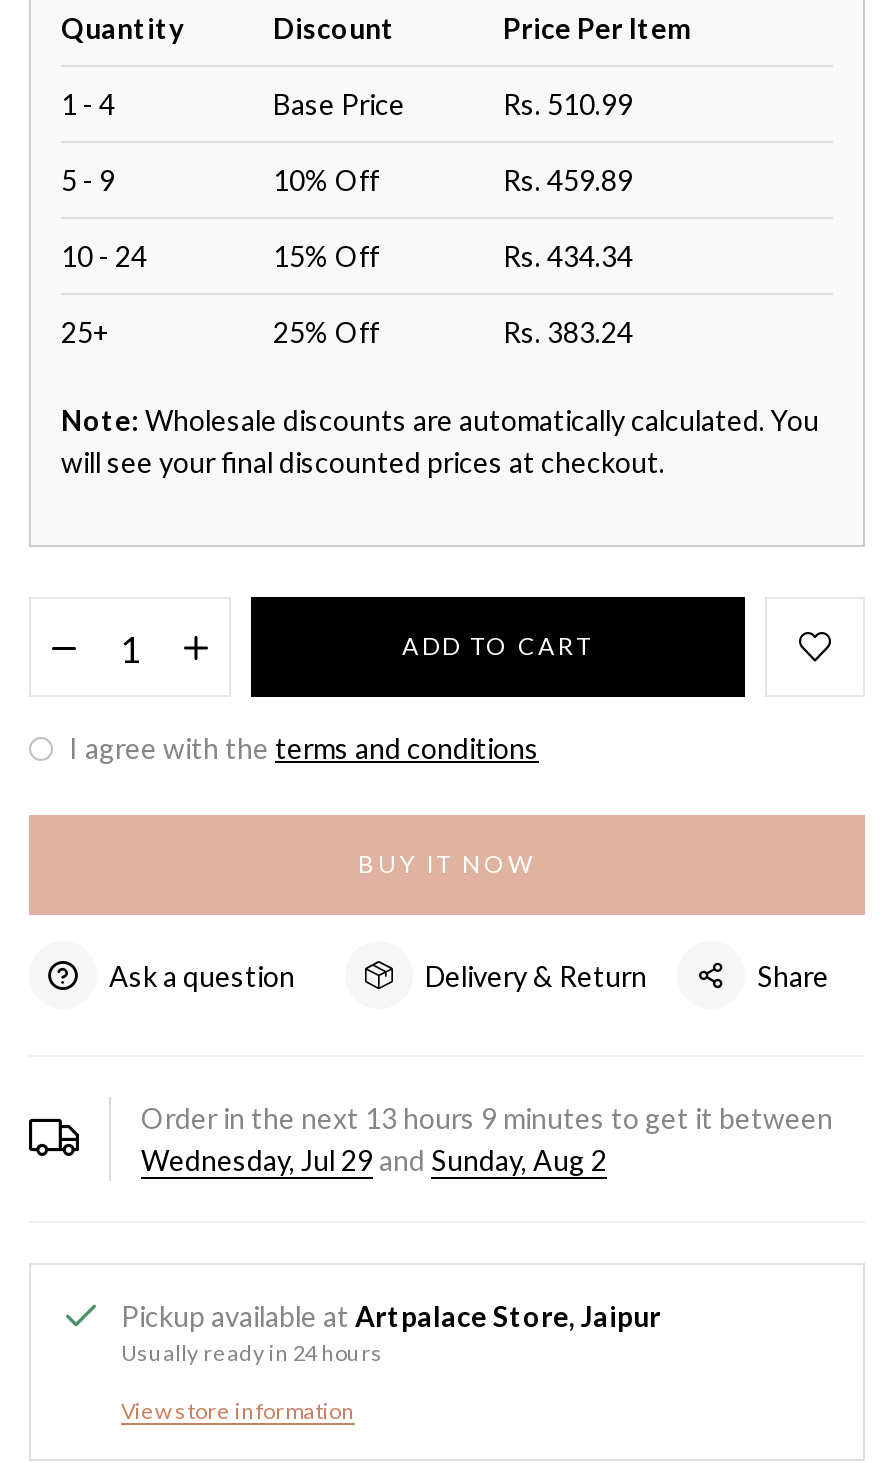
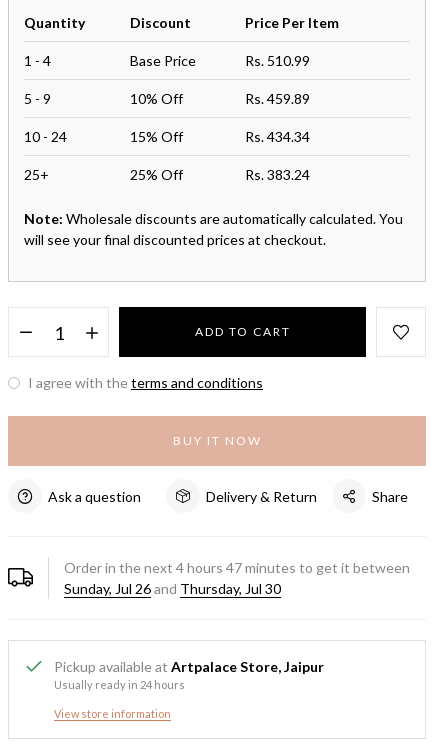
- Order in the next 13 hours 9 minutes to get it between
+ Order in the next 4 hours 47 minutes to get it between

- Wednesday, Jul 29 and Sunday, Aug 2
+ Sunday, Jul 26 and Thursday, Jul 30
